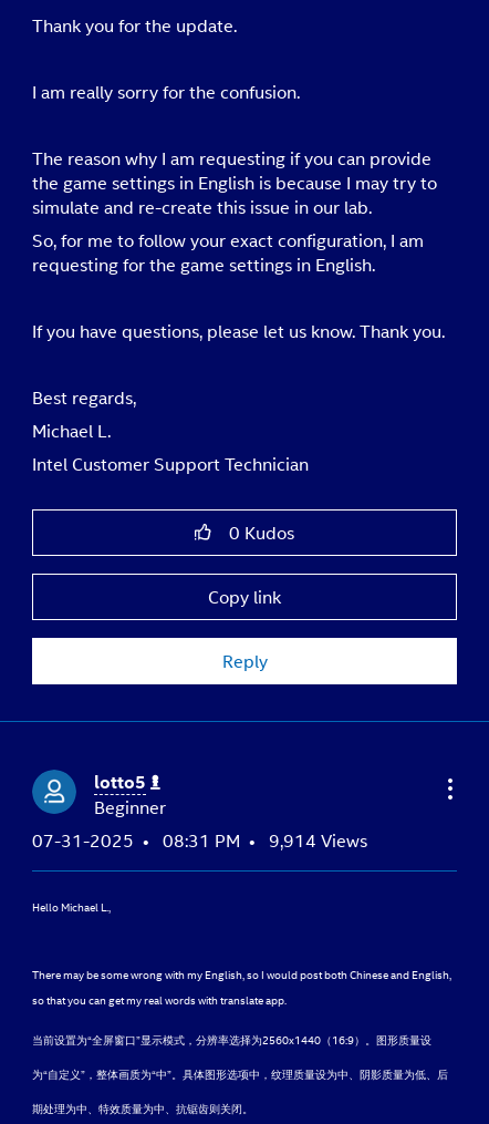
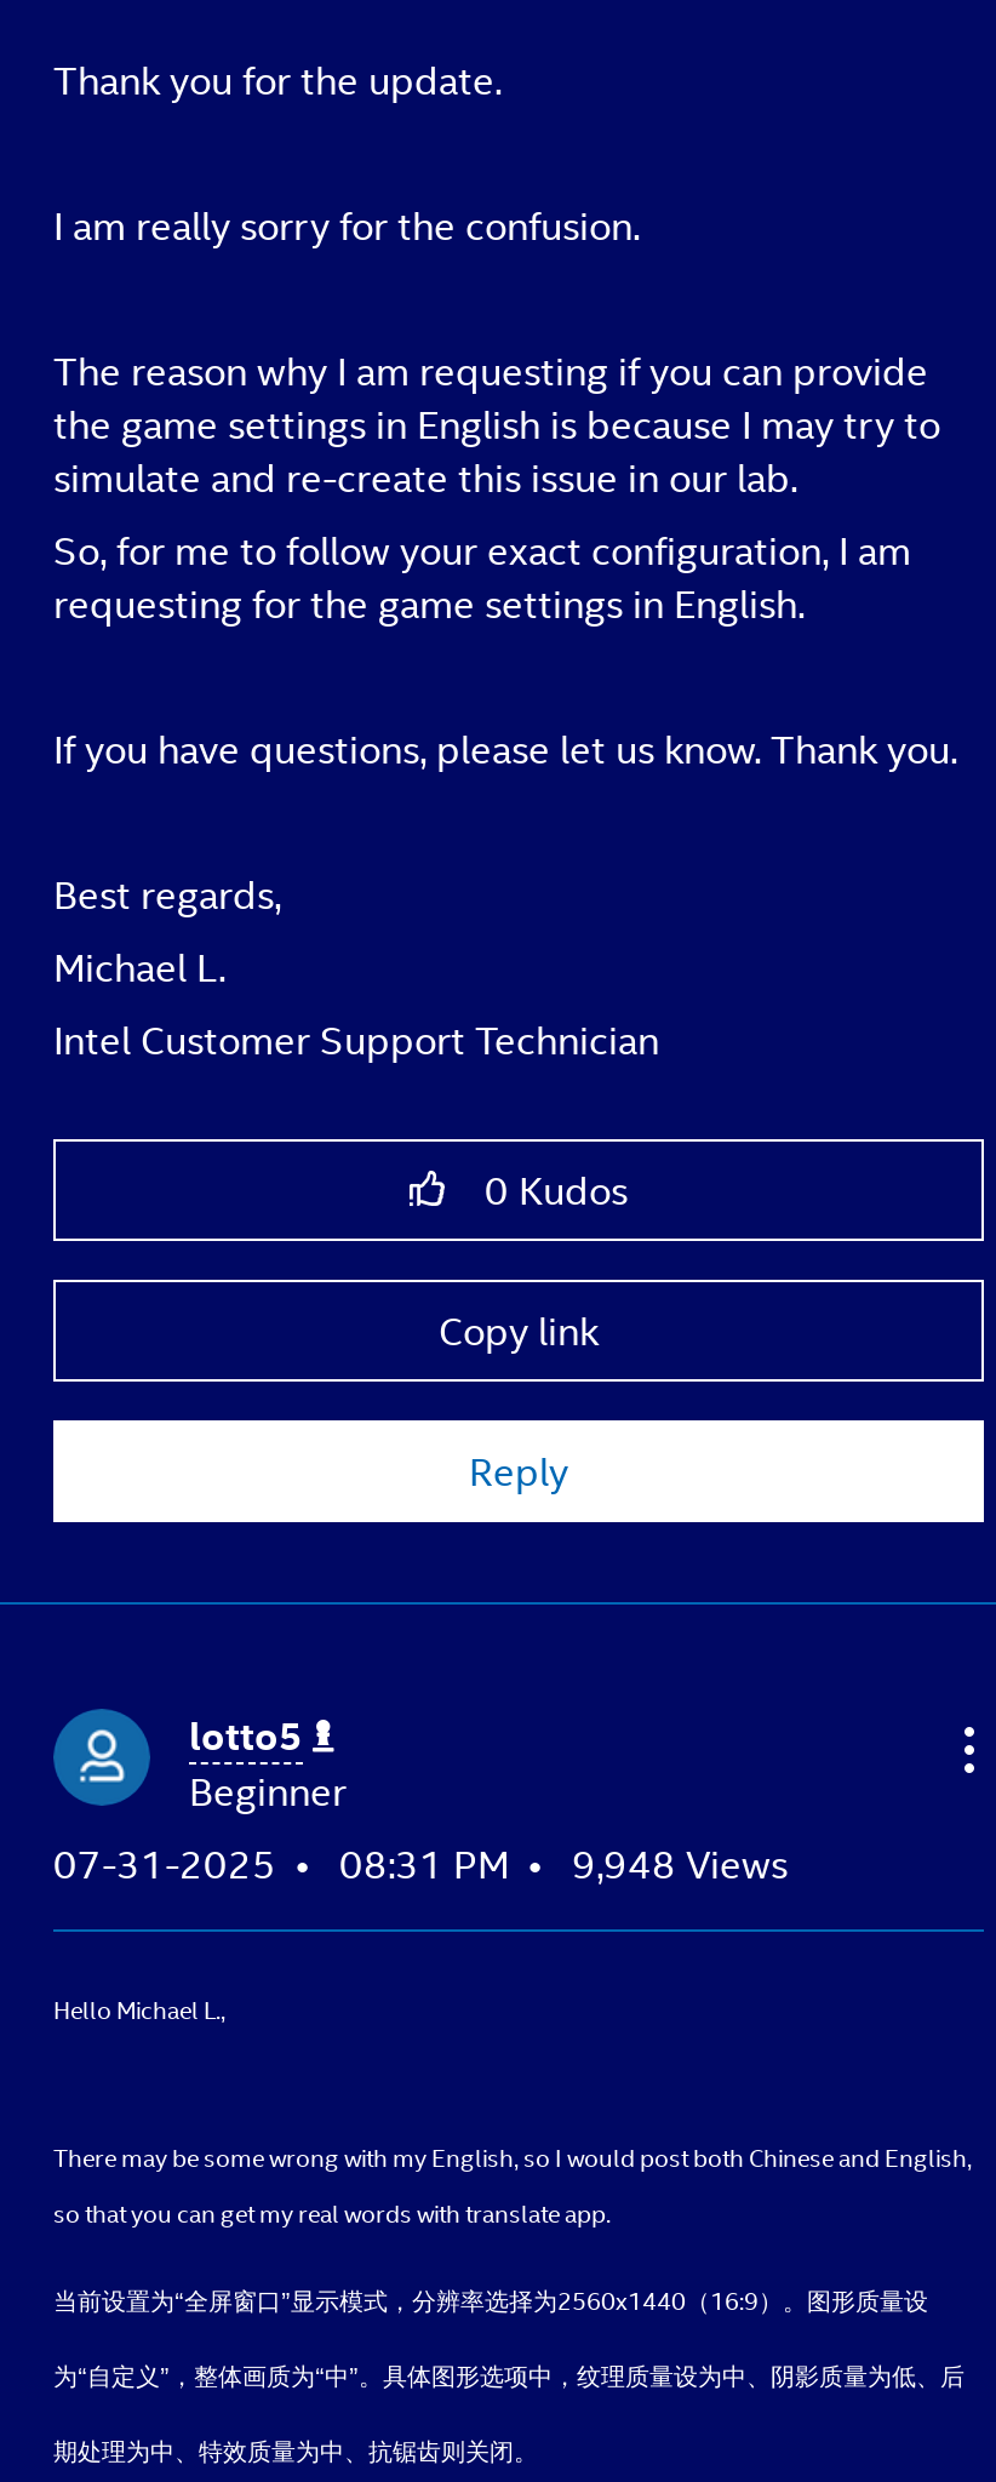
- 07-31-2025 08:31 PM 9,914 Views
+ 07-31-2025 08:31 PM 9,948 Views
